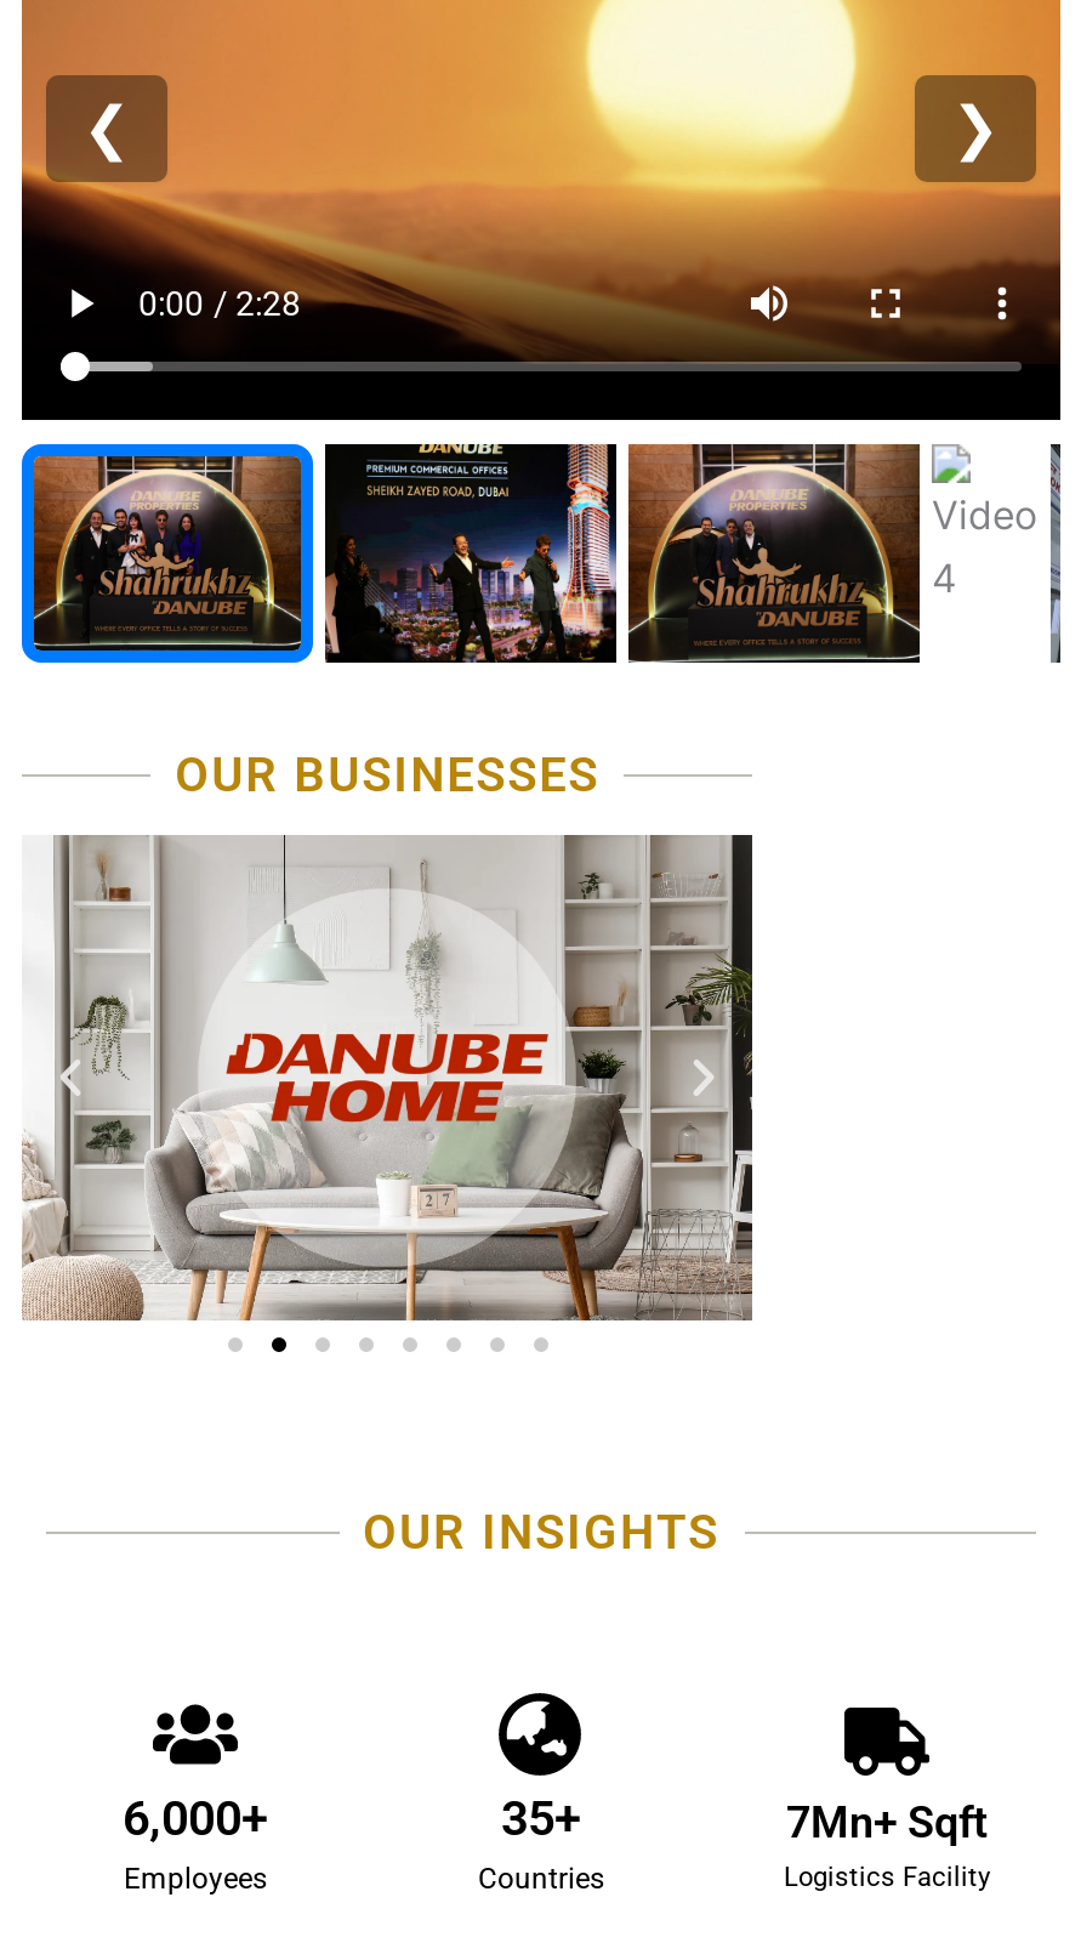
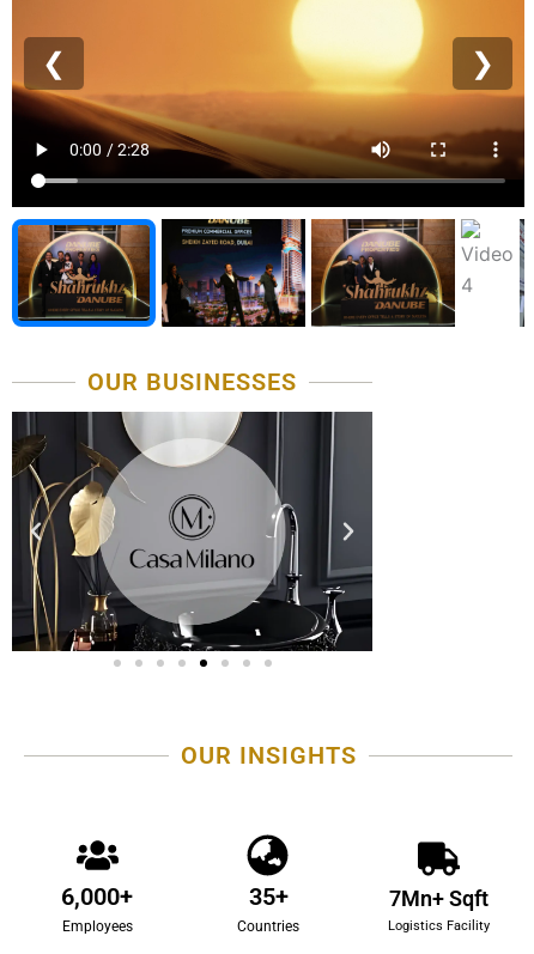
- [image]
+ [image]
